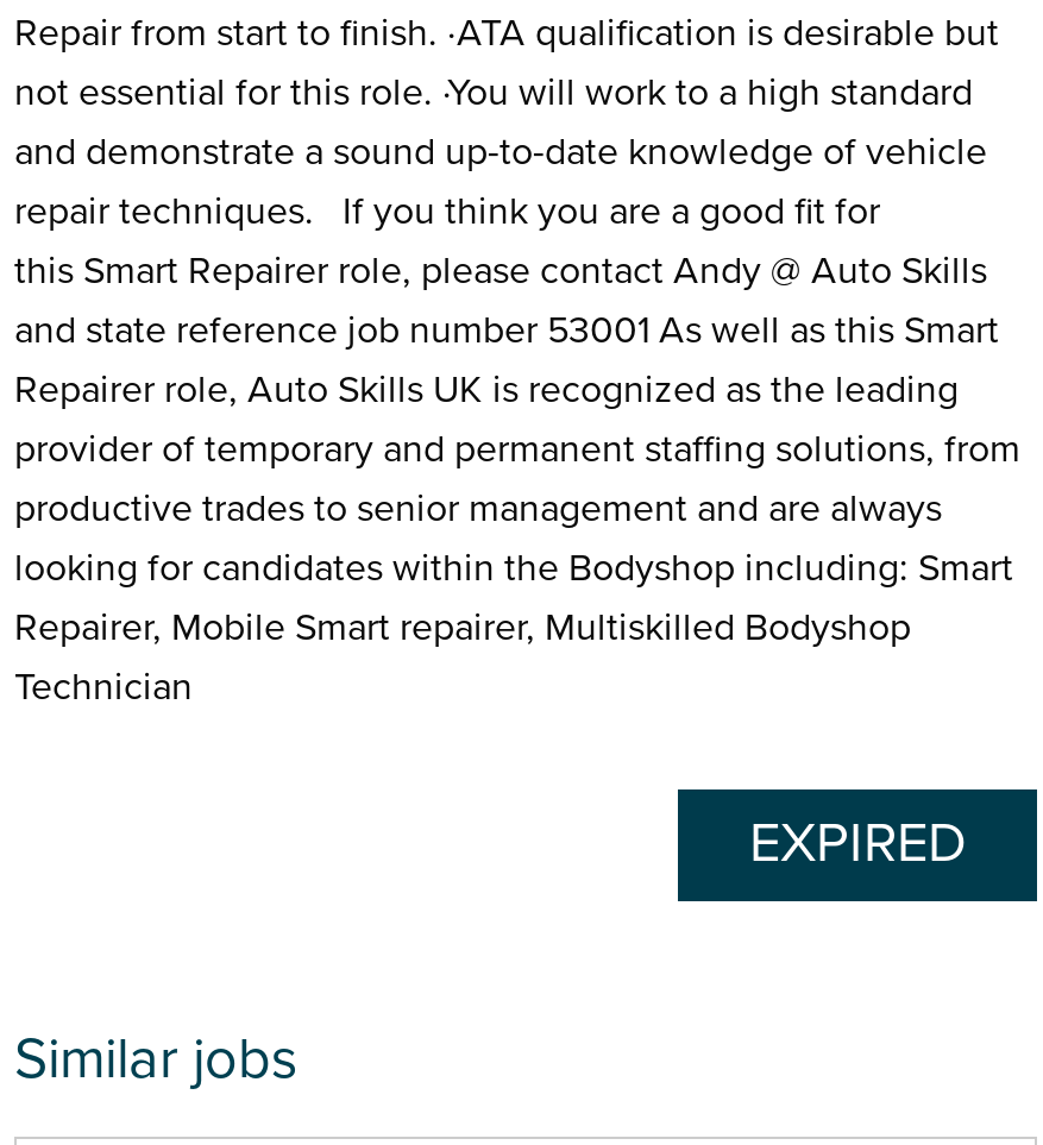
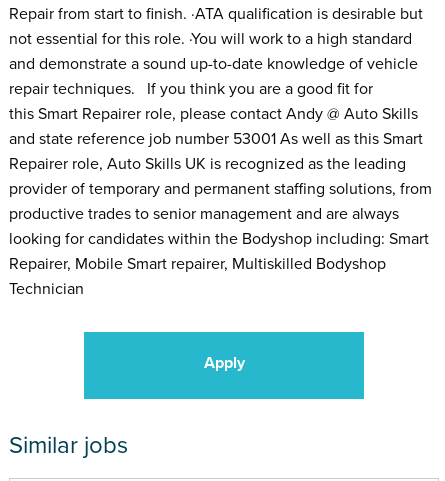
- EXPIRED
+ Apply
